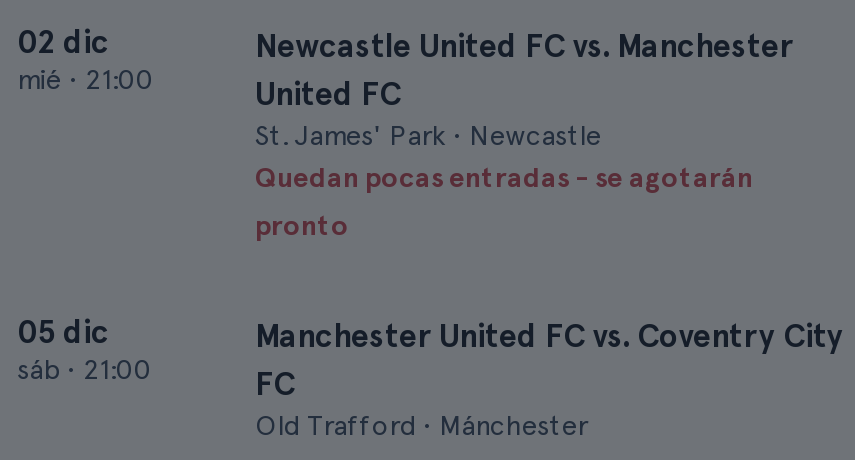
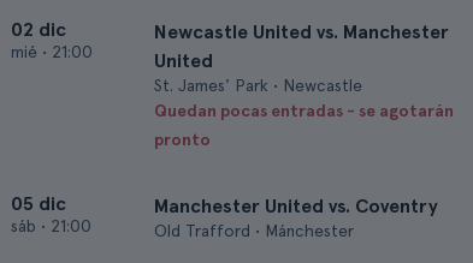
- Newcastle United FC vs. Manchester
- United FC
+ Newcastle United vs. Manchester
+ United

- Manchester United FC vs. Coventry City
- FC
+ Manchester United vs. Coventry
